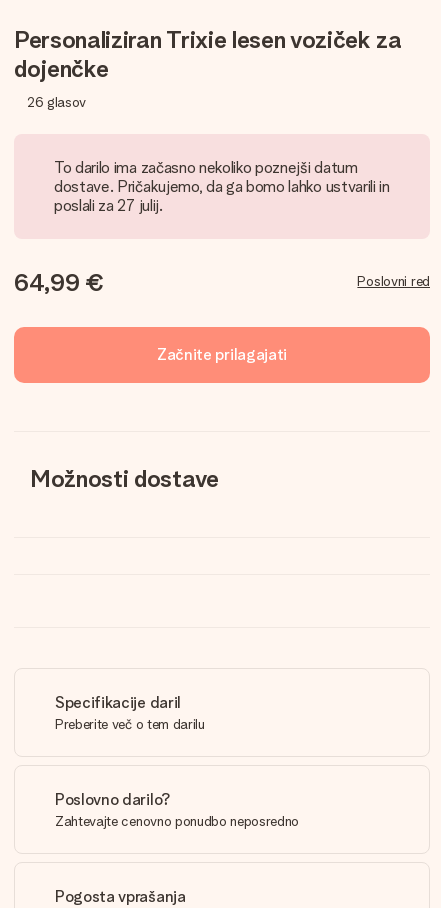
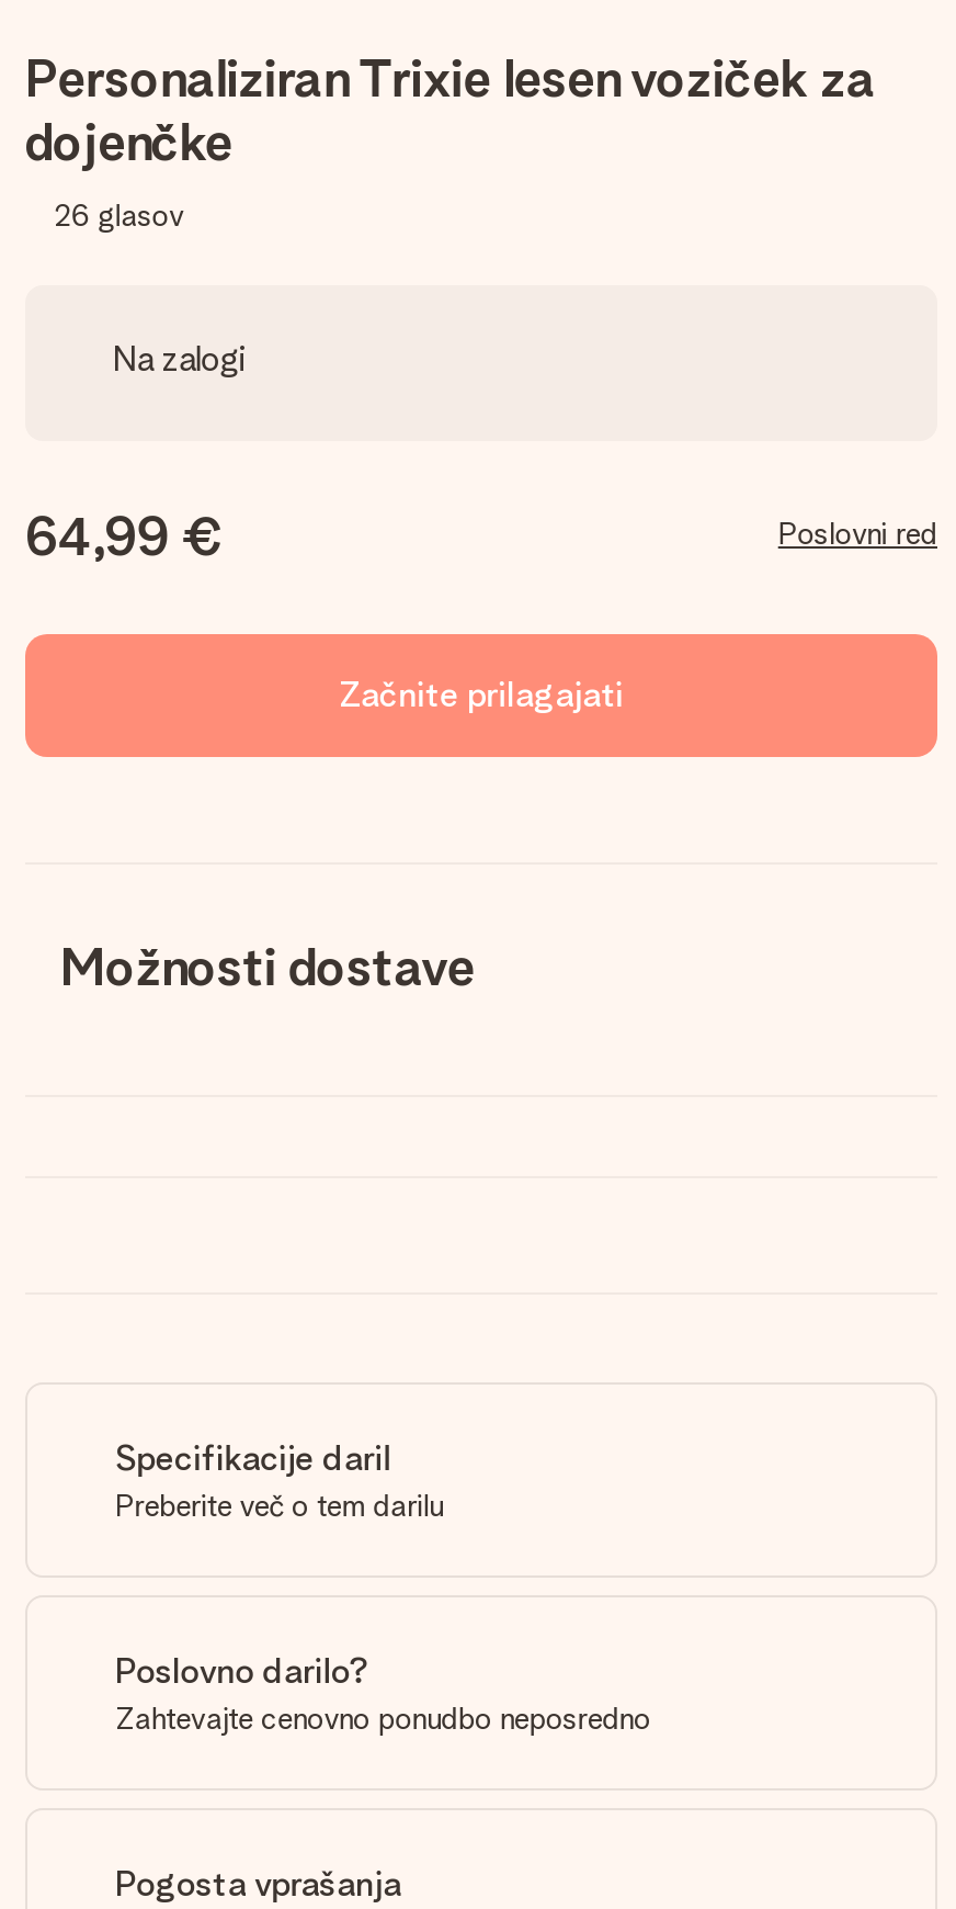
- To darilo ima začasno nekoliko poznejši datum
- dostave. Pričakujemo, da ga bomo lahko ustvarili in
- poslali za 27 julij.
+ Na zalogi
